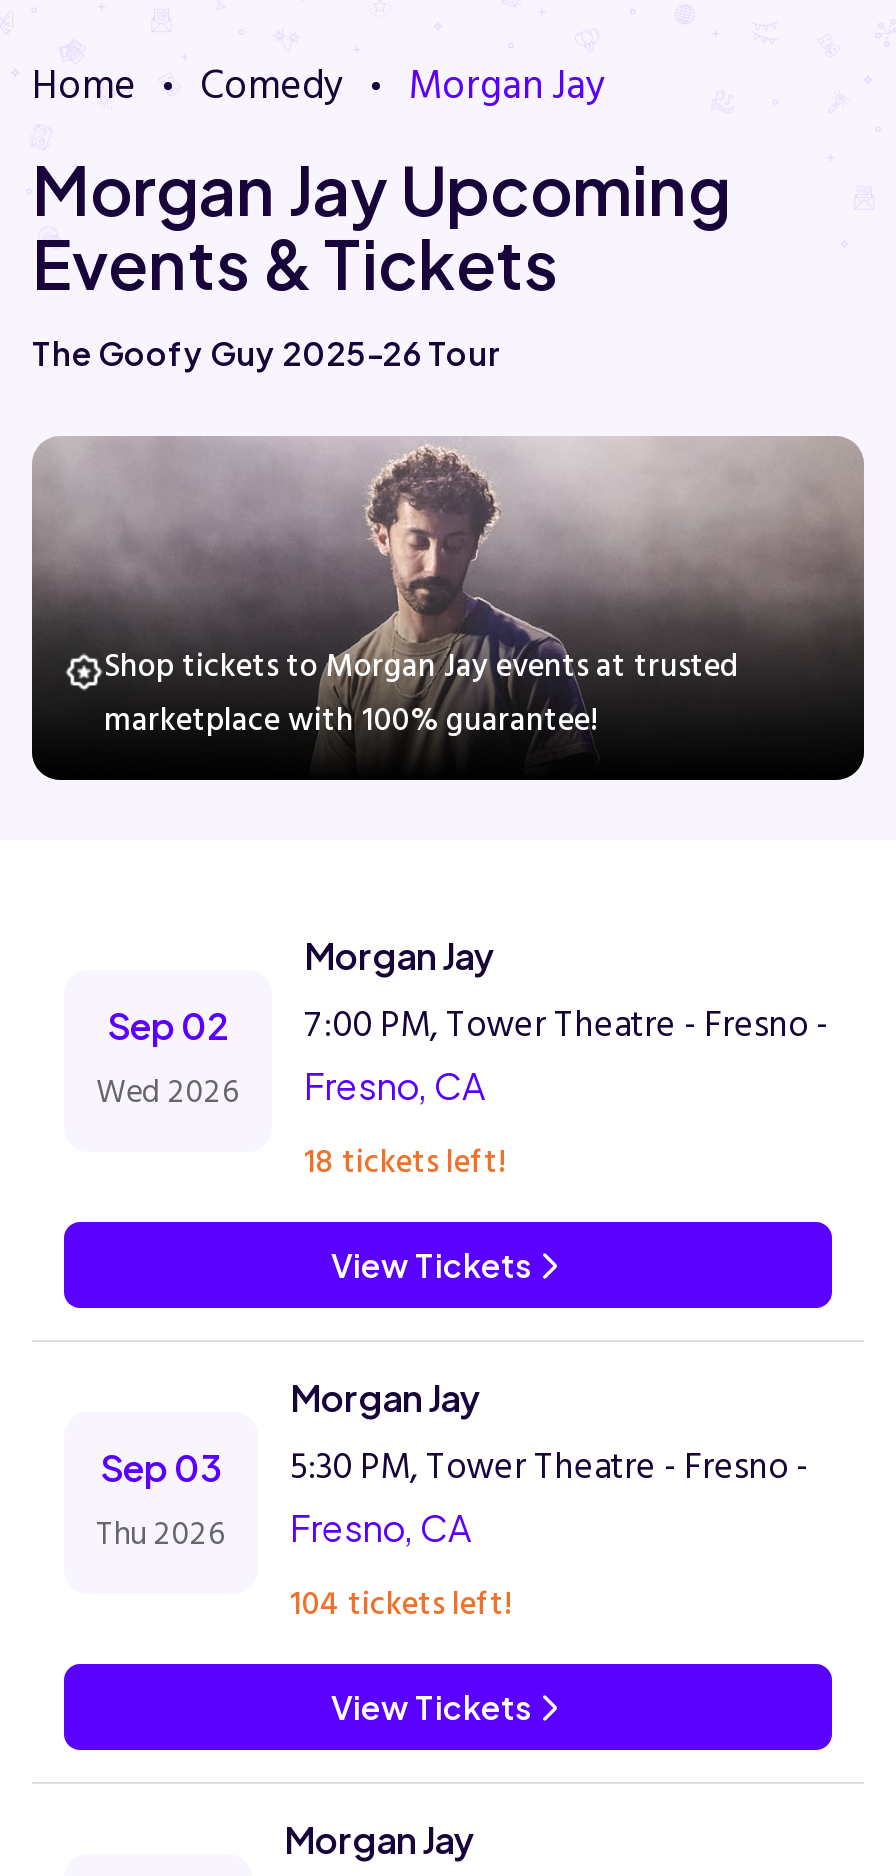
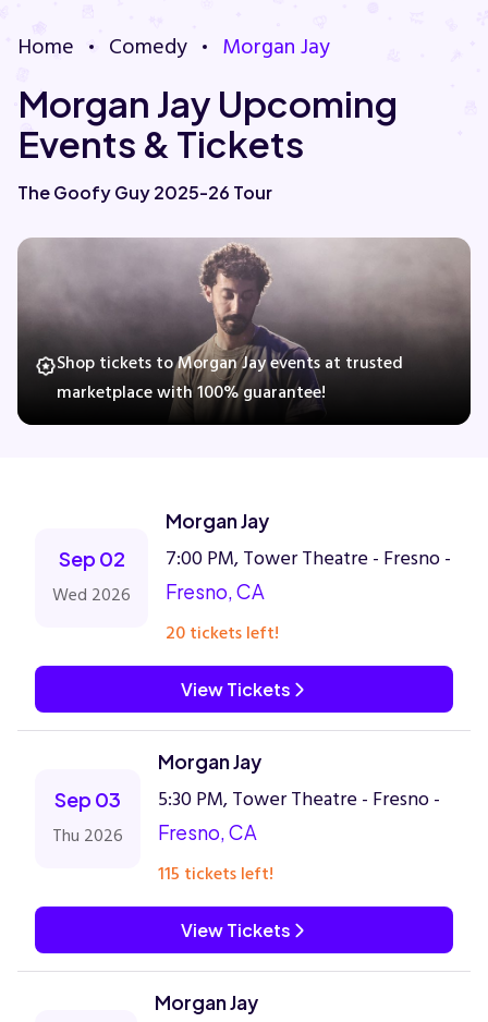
- 18 tickets left!
+ 20 tickets left!

- 104 tickets left!
+ 115 tickets left!
